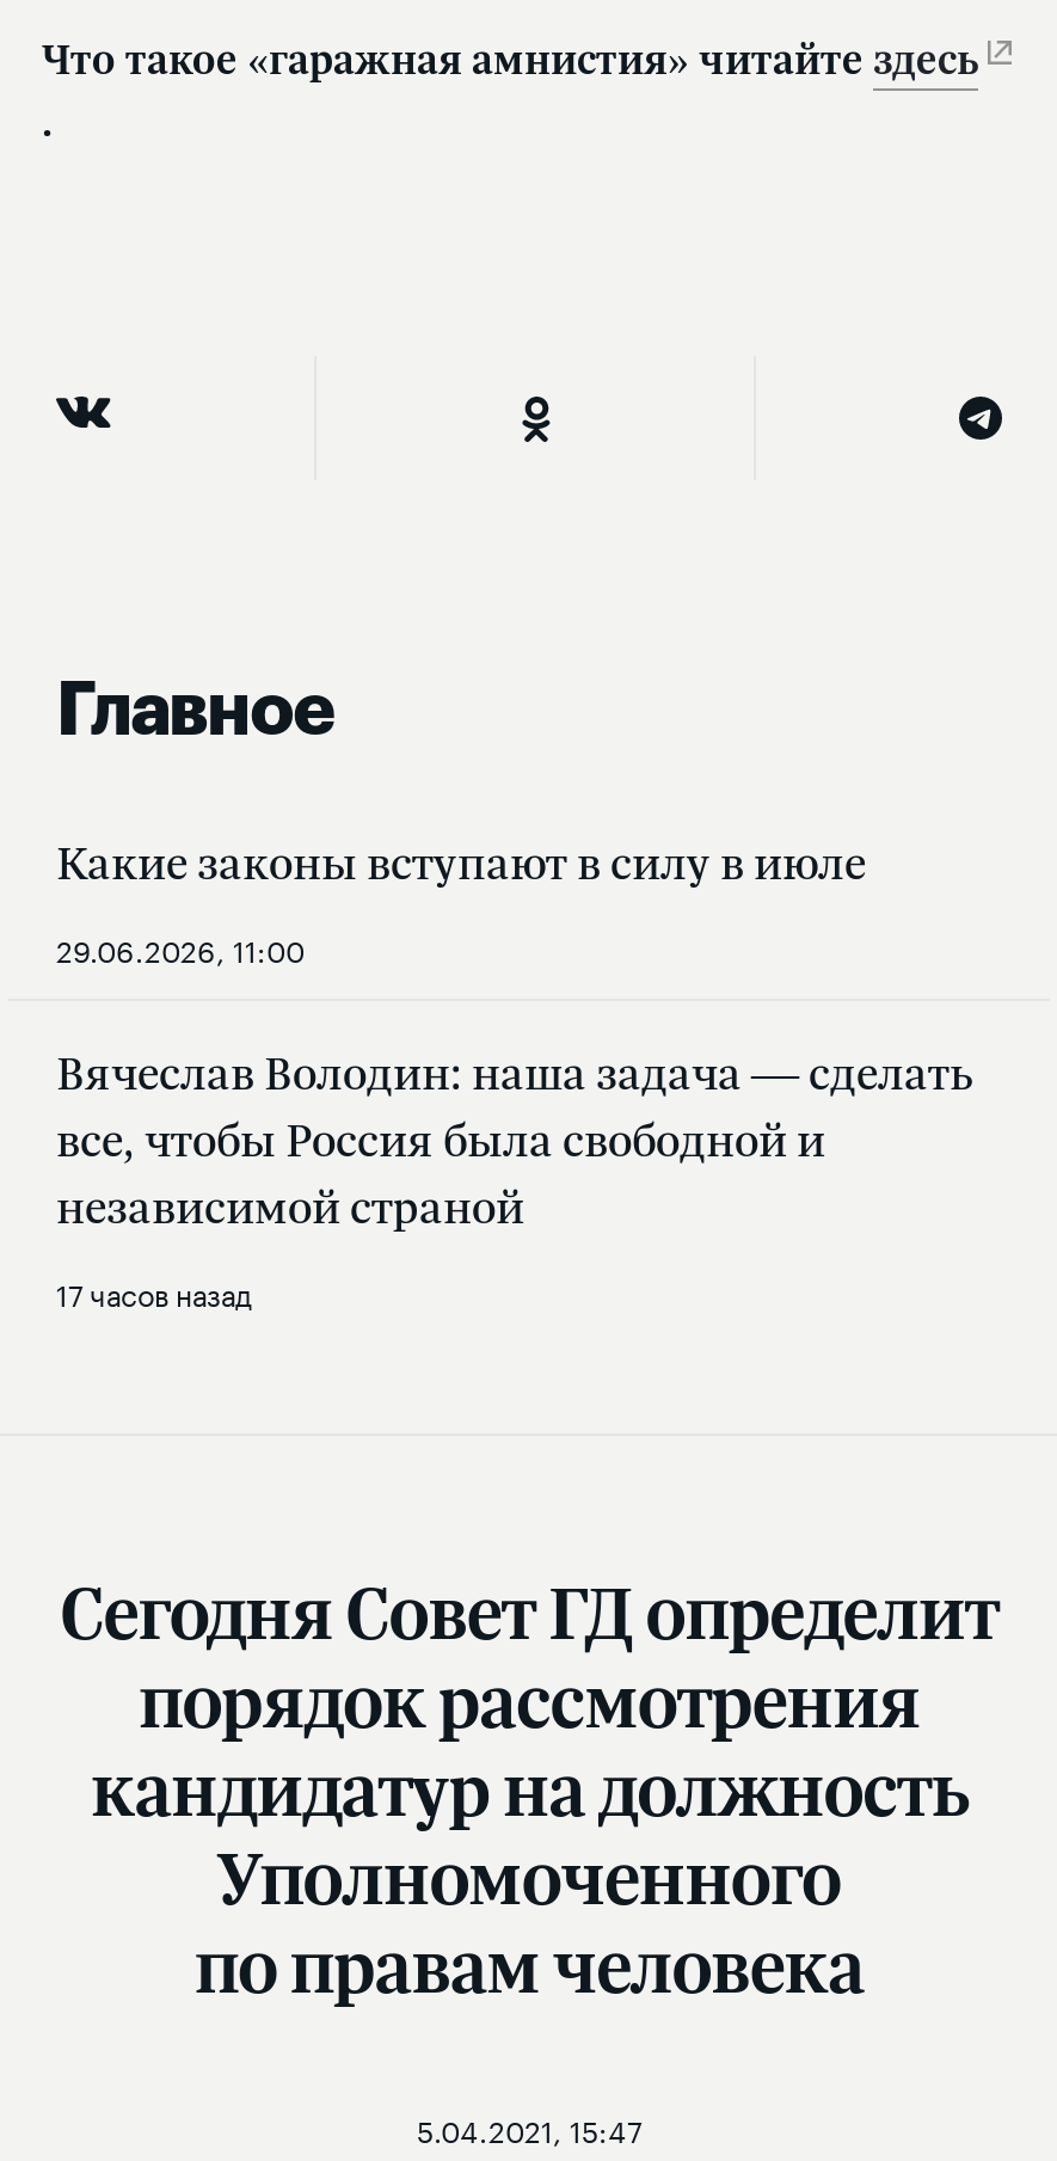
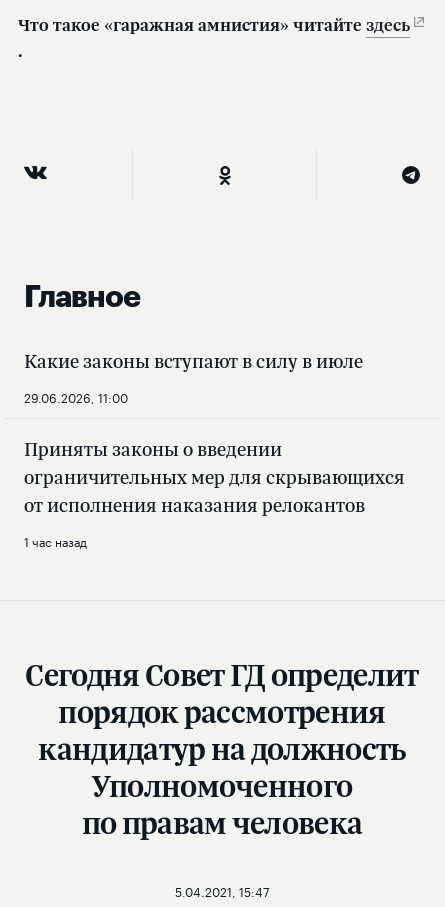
- Вячеслав Володин: наша задача — сделать
- все, чтобы Россия была свободной и
- независимой страной
+ Приняты законы о введении
+ ограничительных мер для скрывающихся
+ от исполнения наказания релокантов

- 17 часов назад
+ 1 час назад
